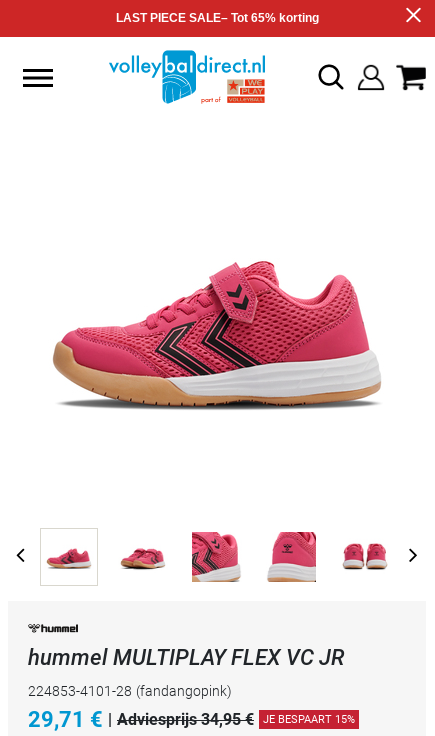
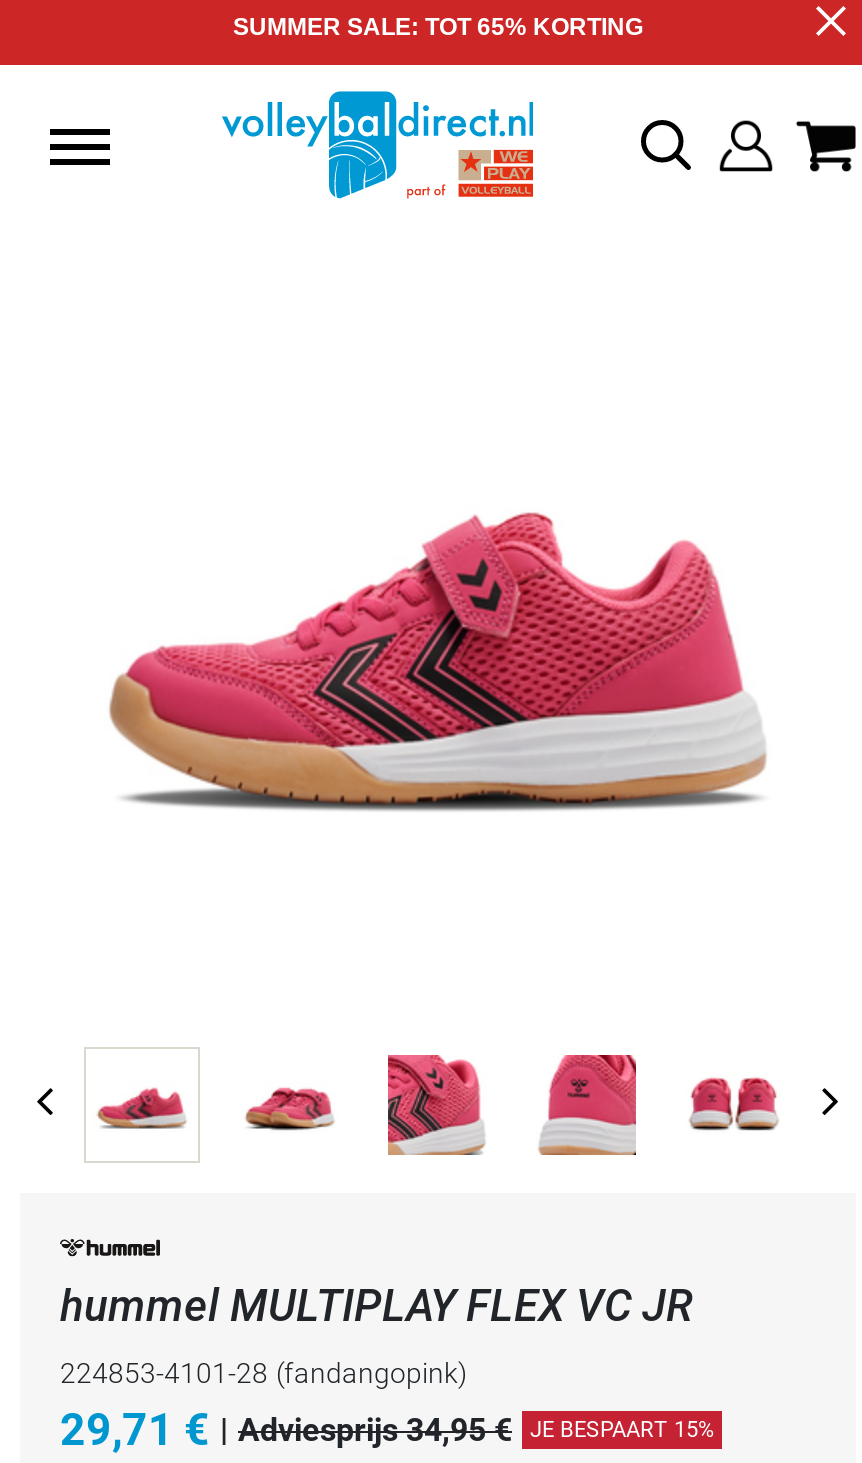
- LAST PIECE SALE– Tot 65% korting
+ SUMMER SALE: TOT 65% KORTING
